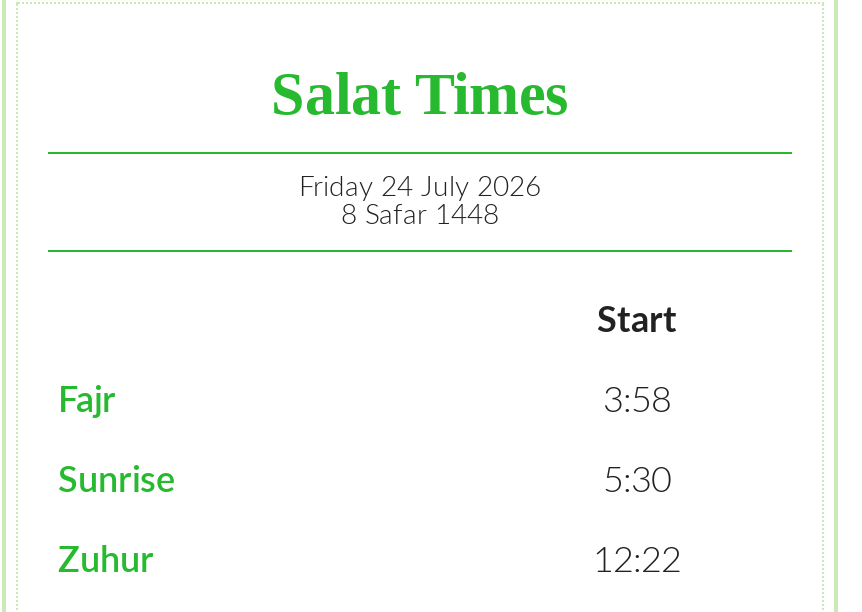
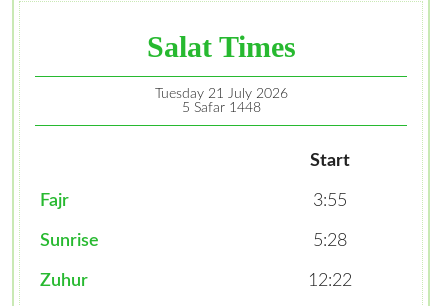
- Friday 24 July 2026
+ Tuesday 21 July 2026

- 8 Safar 1448
+ 5 Safar 1448

- 3:58
+ 3:55

- 5:30
+ 5:28
